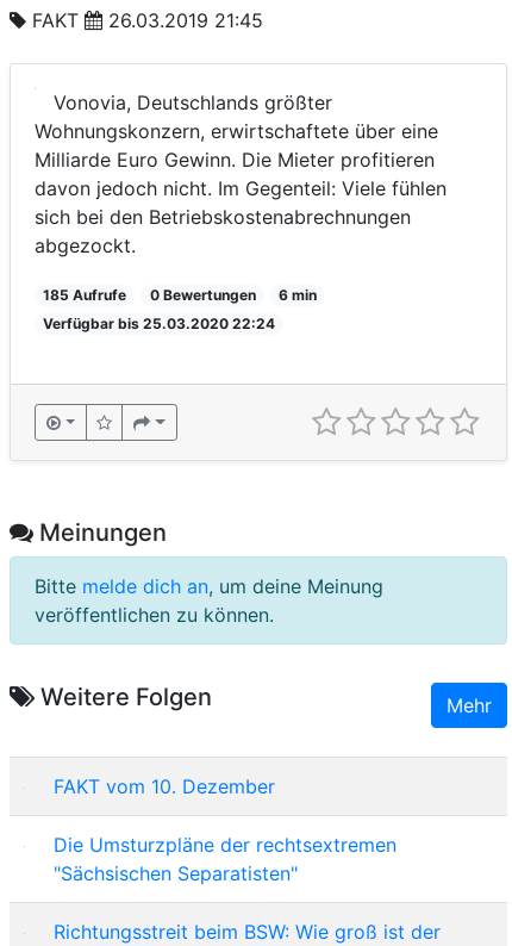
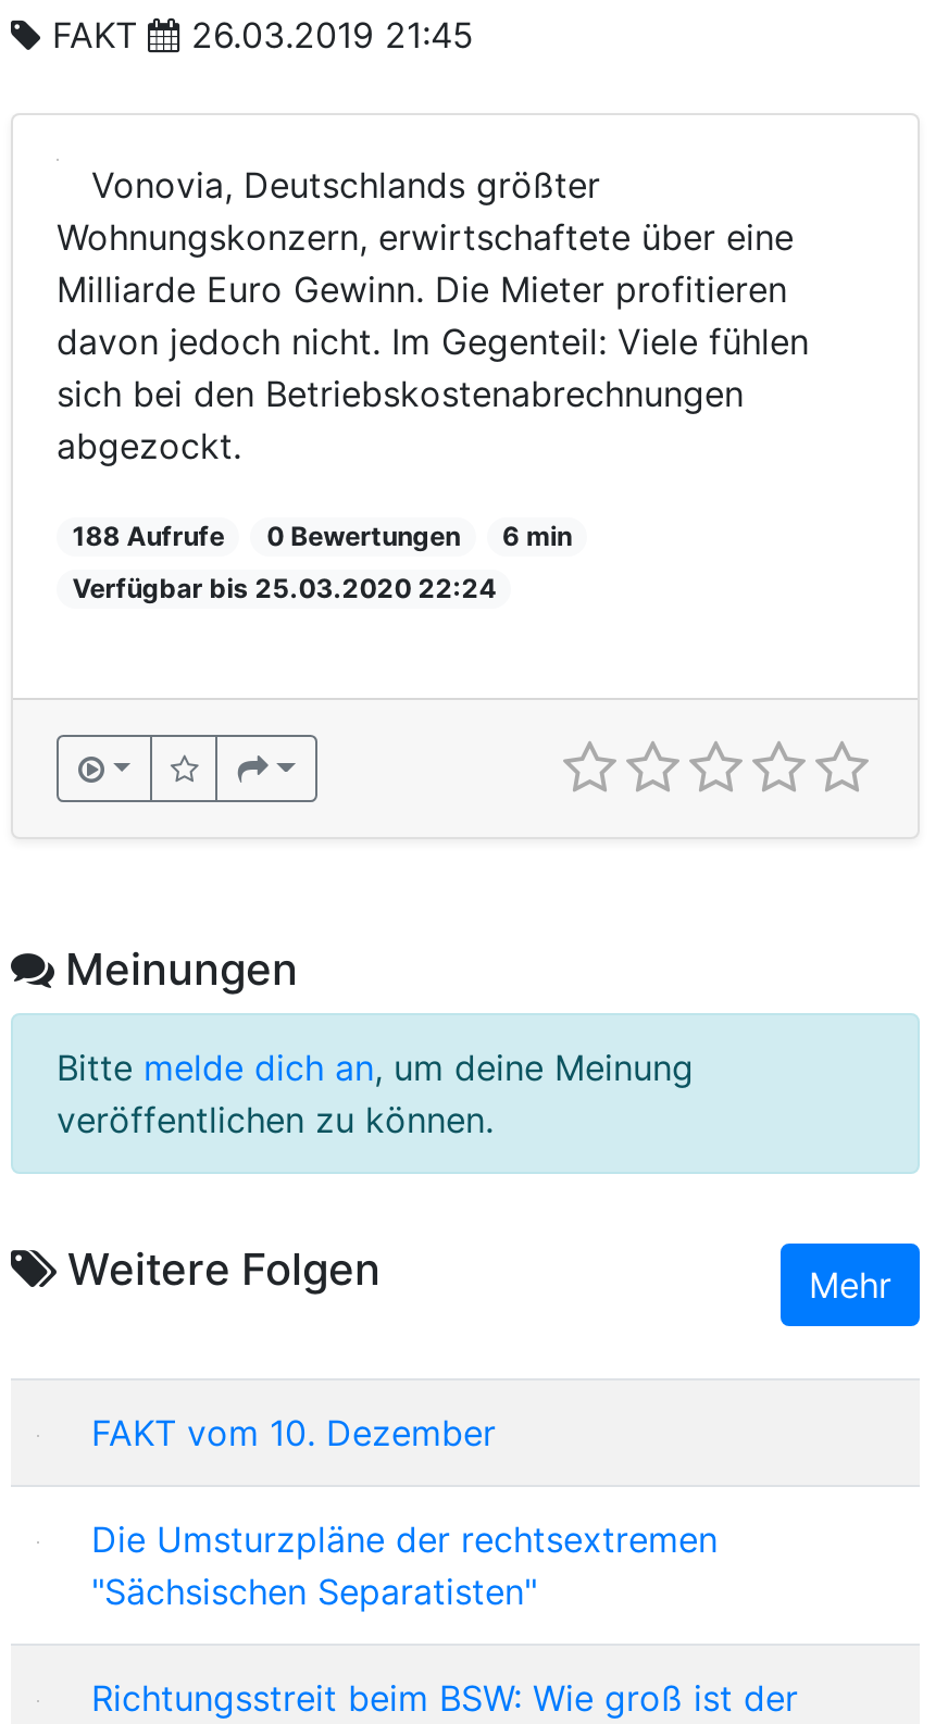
- 185 Aufrufe
+ 188 Aufrufe
